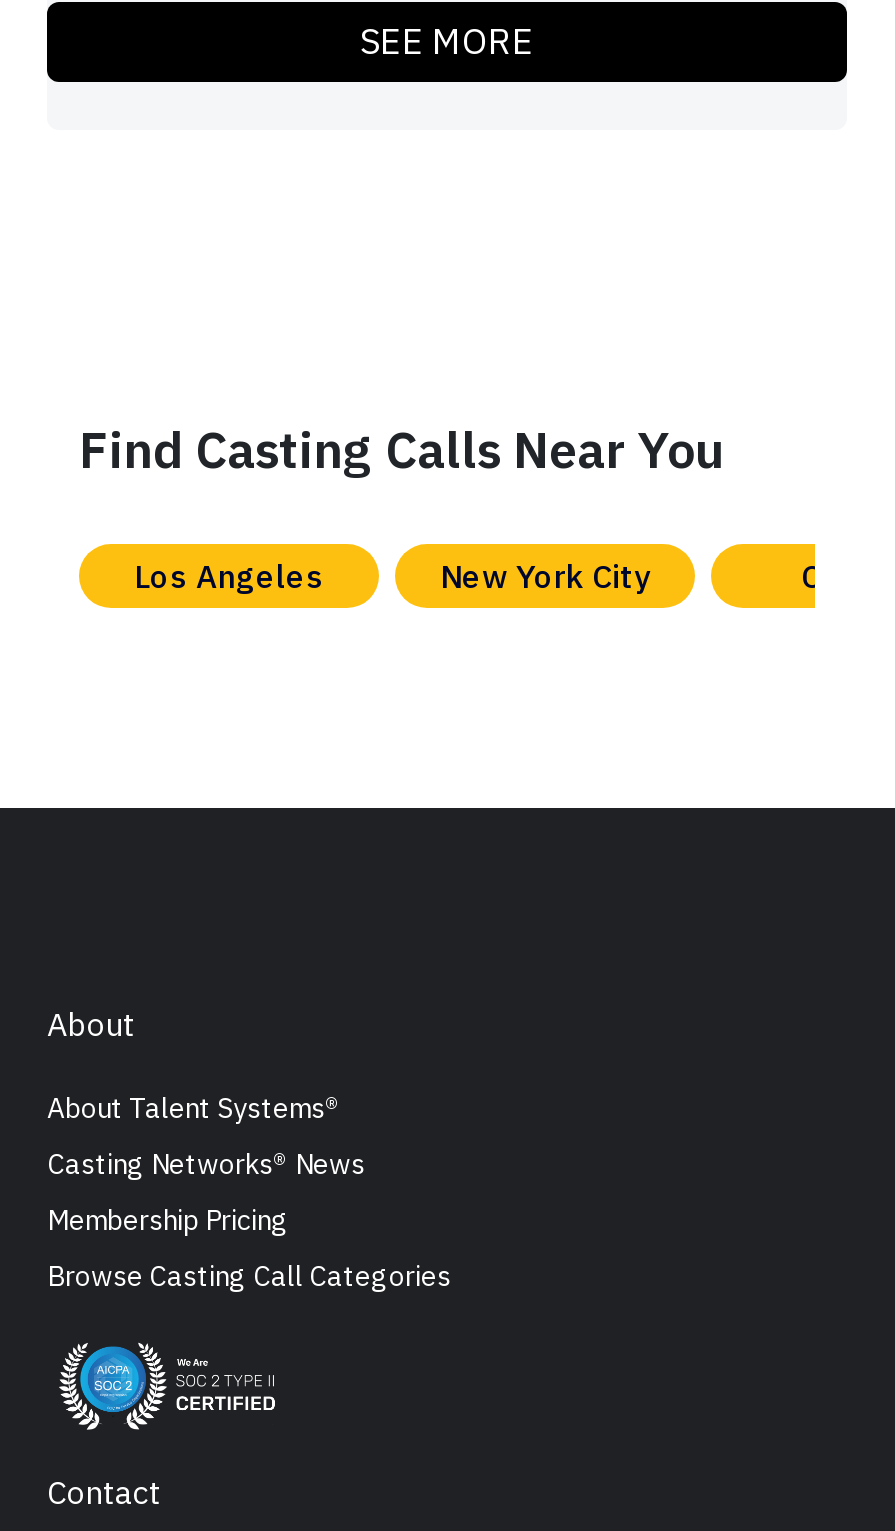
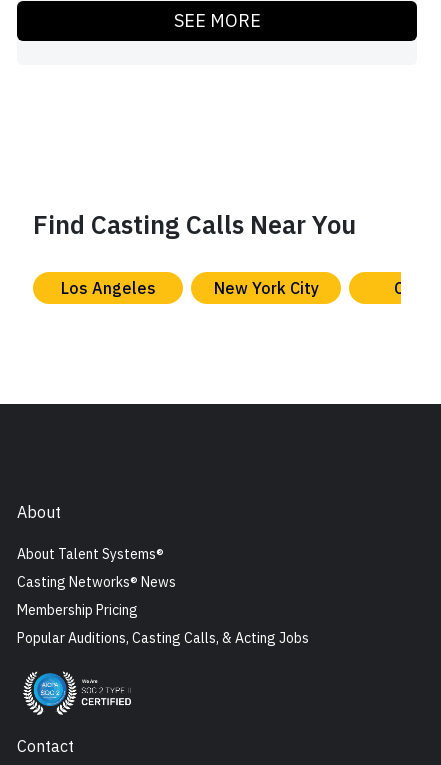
- Browse Casting Call Categories
+ Popular Auditions, Casting Calls, & Acting Jobs
